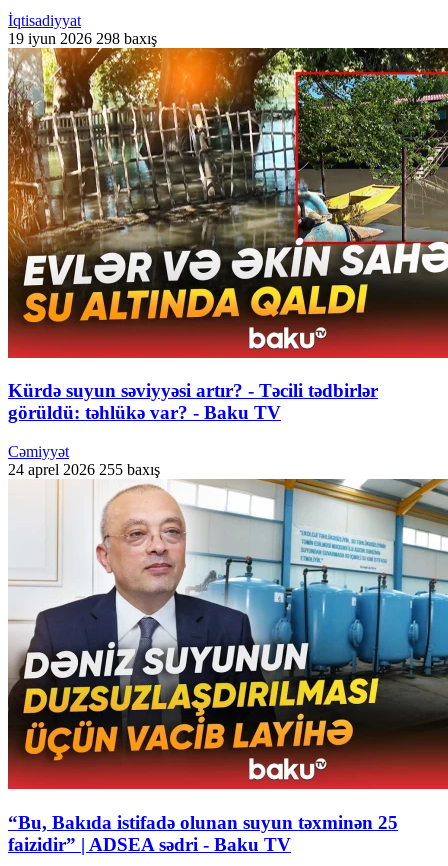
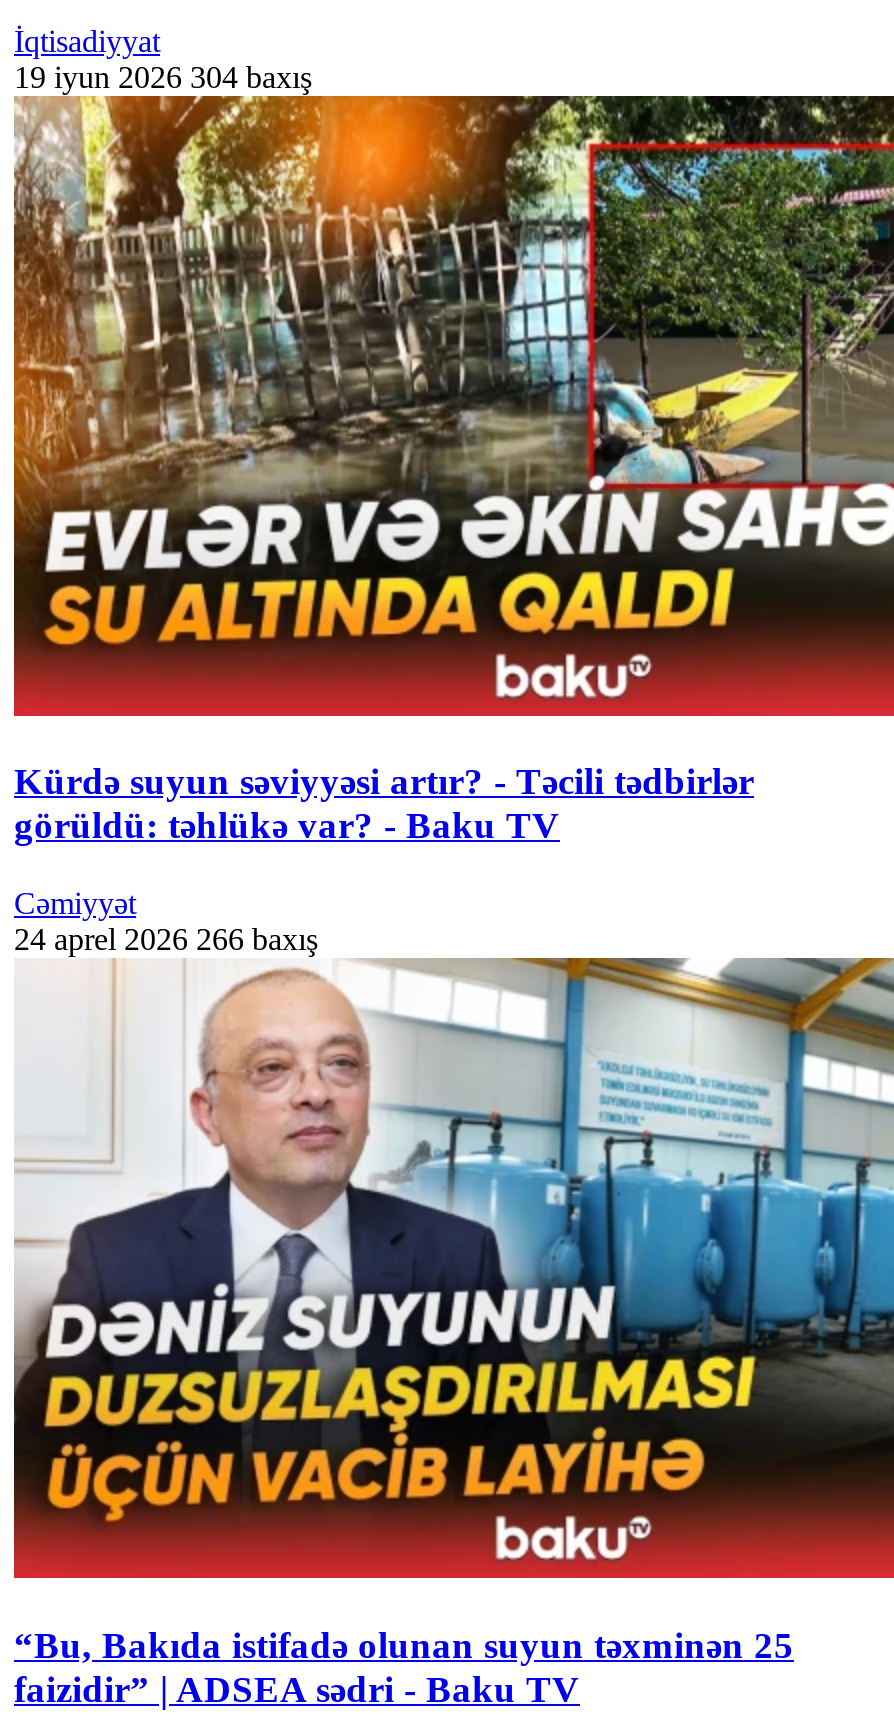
- 19 iyun 2026 298 baxış
+ 19 iyun 2026 304 baxış

- 24 aprel 2026 255 baxış
+ 24 aprel 2026 266 baxış
